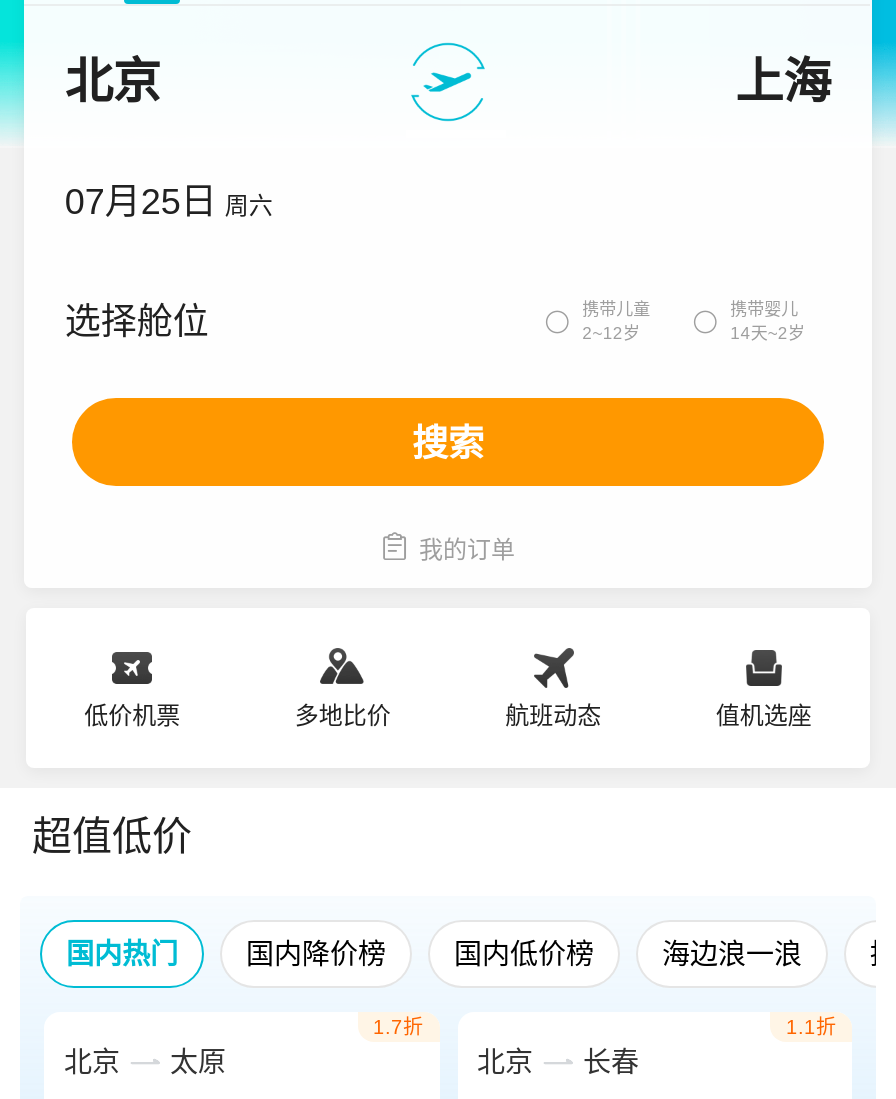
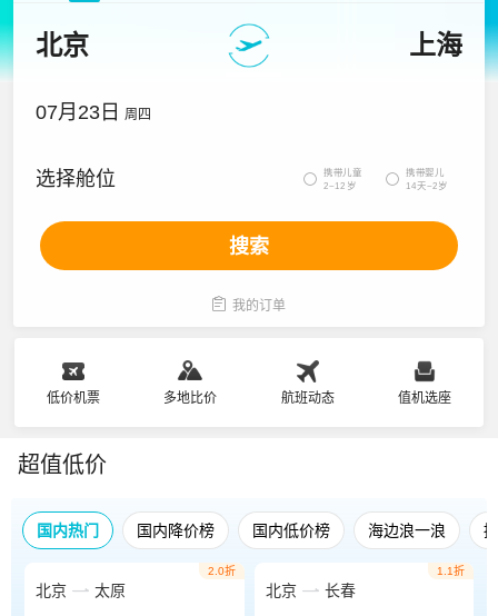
- 07月25日 周六
+ 07月23日 周四

- 1.7折
+ 2.0折
